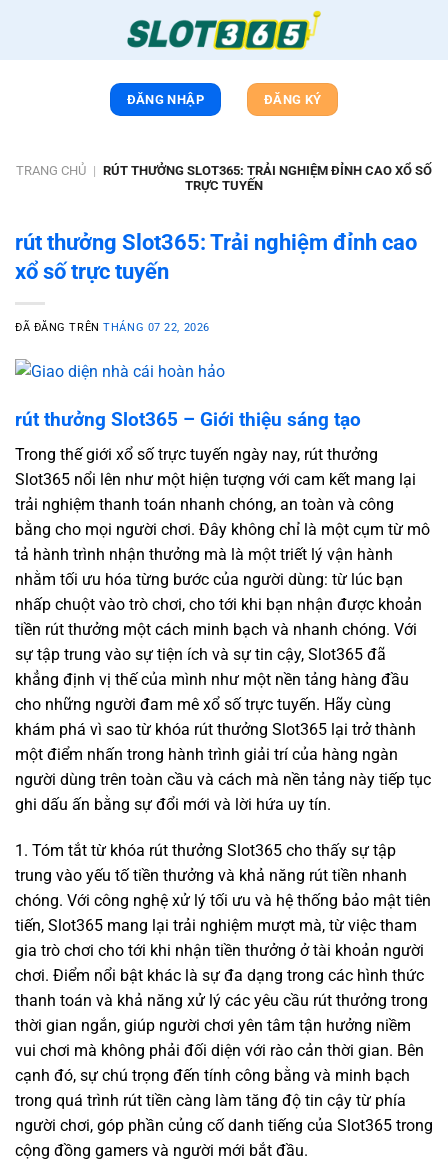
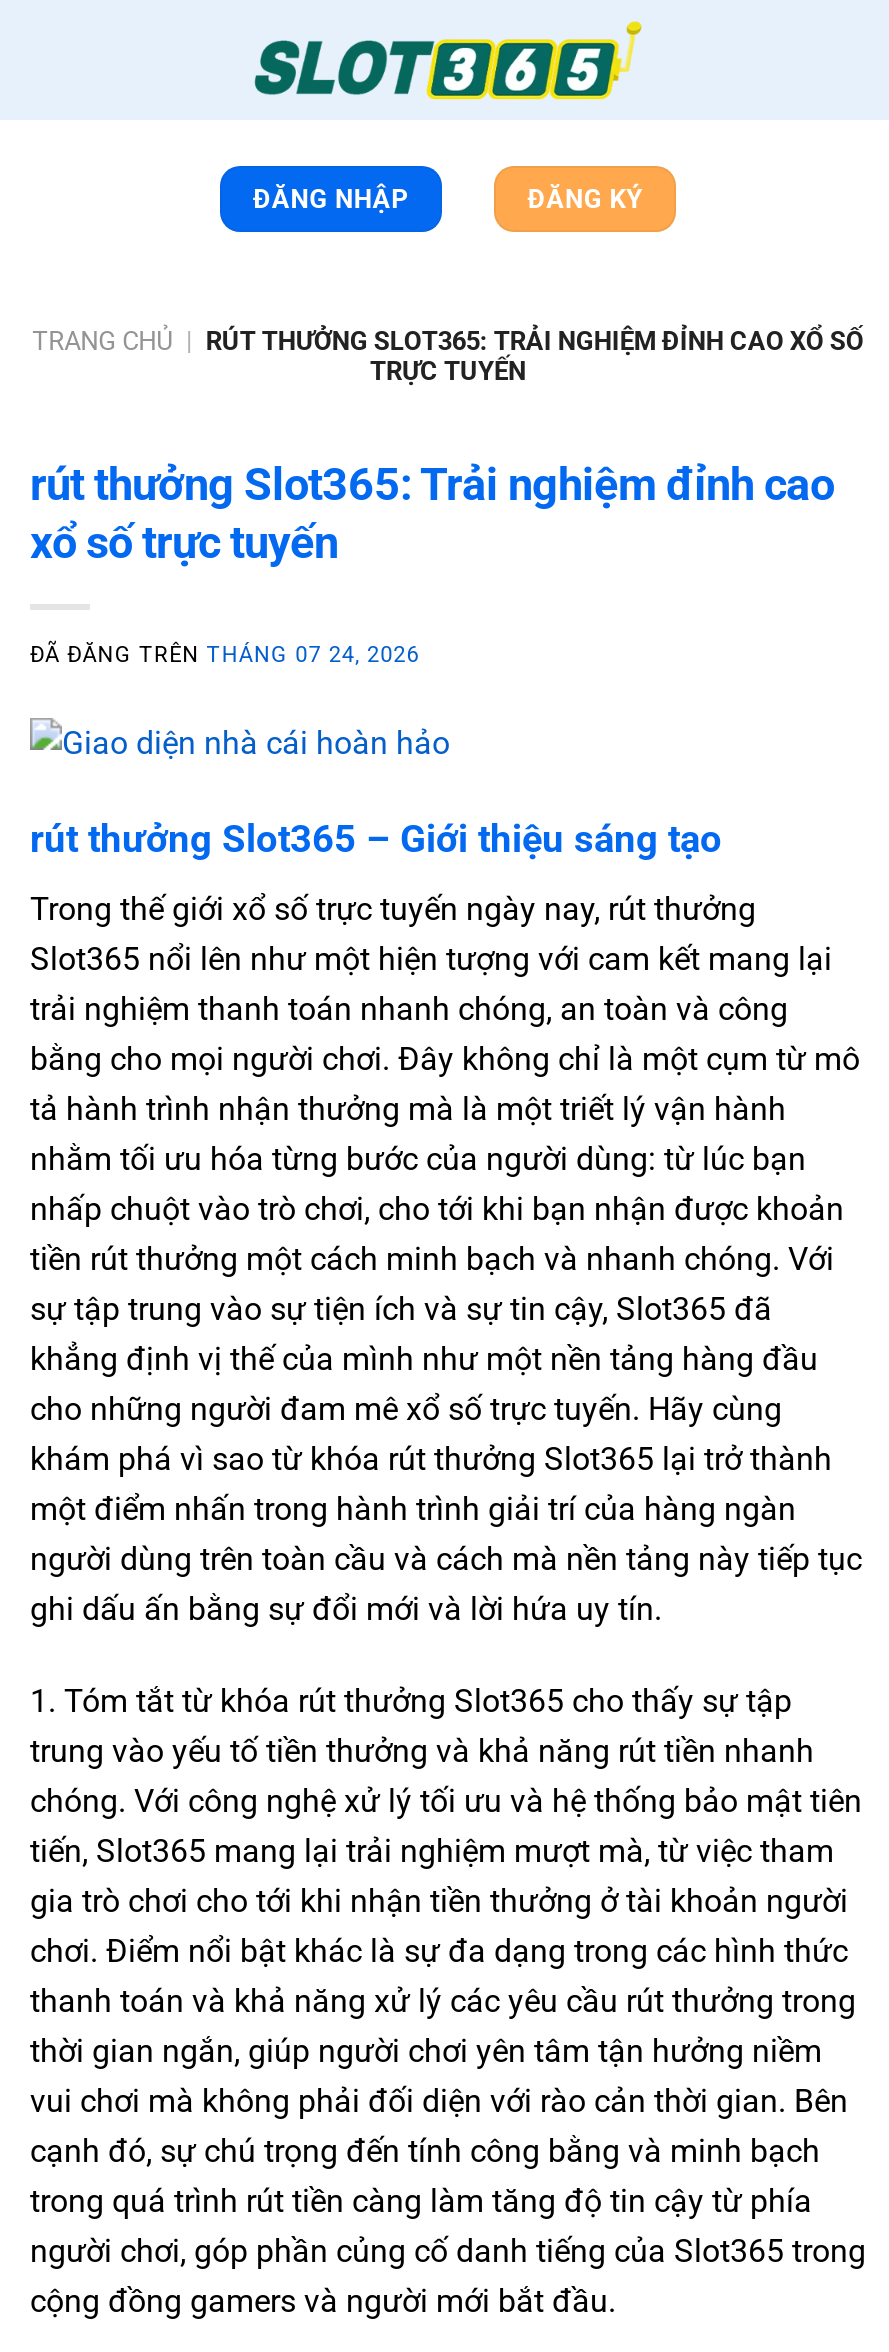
- ĐÃ ĐĂNG TRÊN THÁNG 07 22, 2026
+ ĐÃ ĐĂNG TRÊN THÁNG 07 24, 2026
